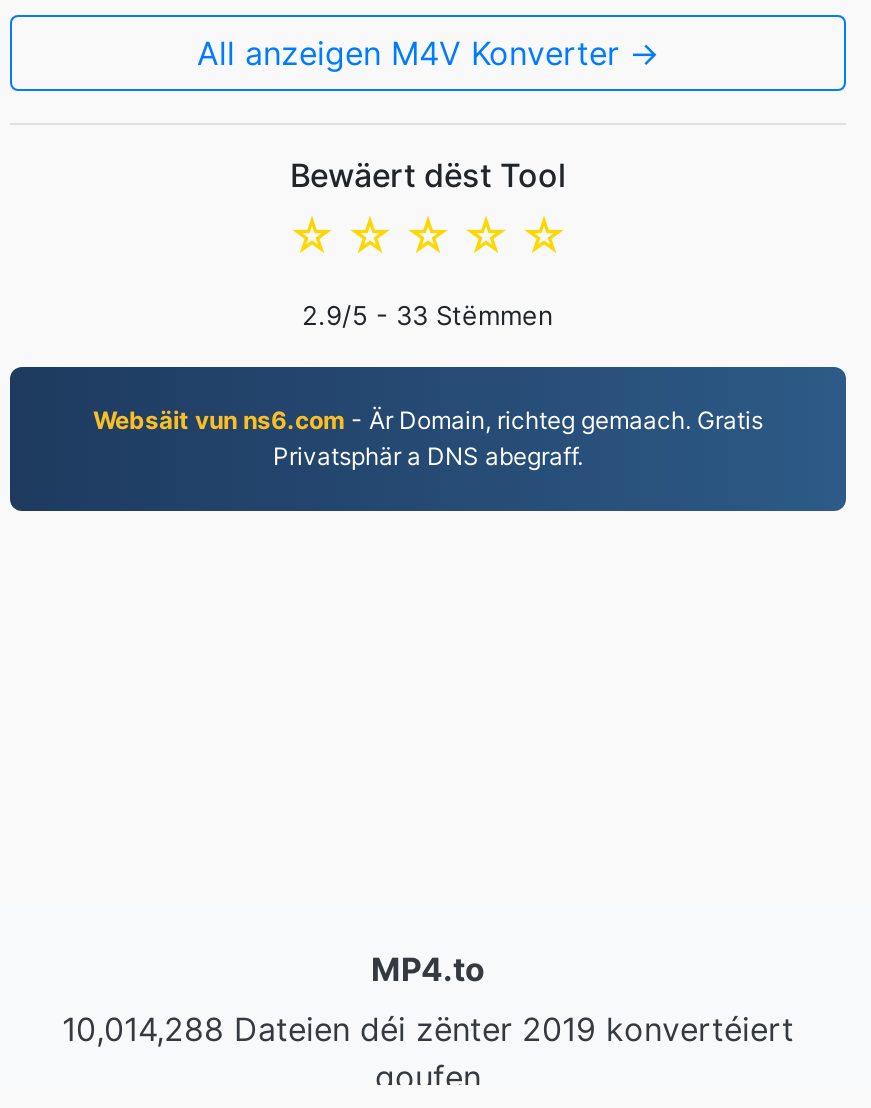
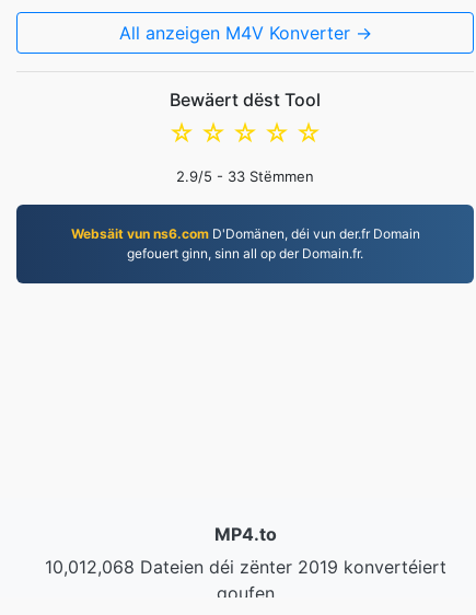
- Websäit vun ns6.com - Är Domain, richteg gemaach. Gratis
- Privatsphär a DNS abegraff.
+ Websäit vun ns6.com D'Domänen, déi vun der.fr Domain
+ gefouert ginn, sinn all op der Domain.fr.

- 10,014,288 Dateien déi zënter 2019 konvertéiert
+ 10,012,068 Dateien déi zënter 2019 konvertéiert
